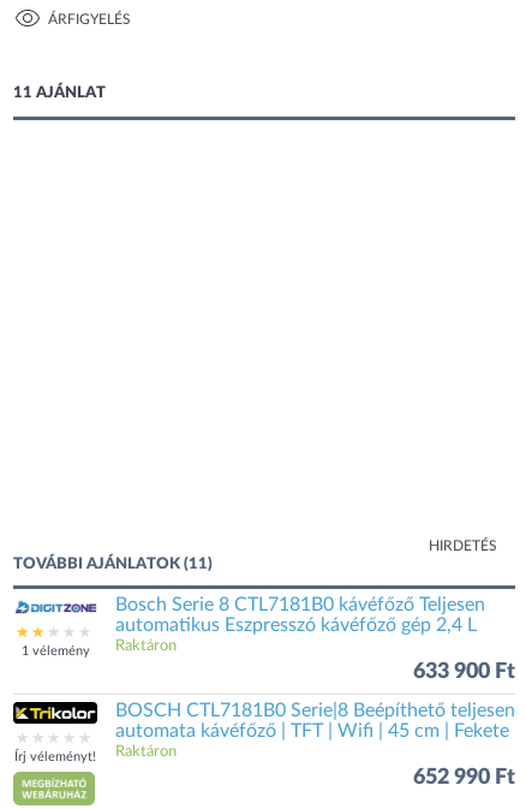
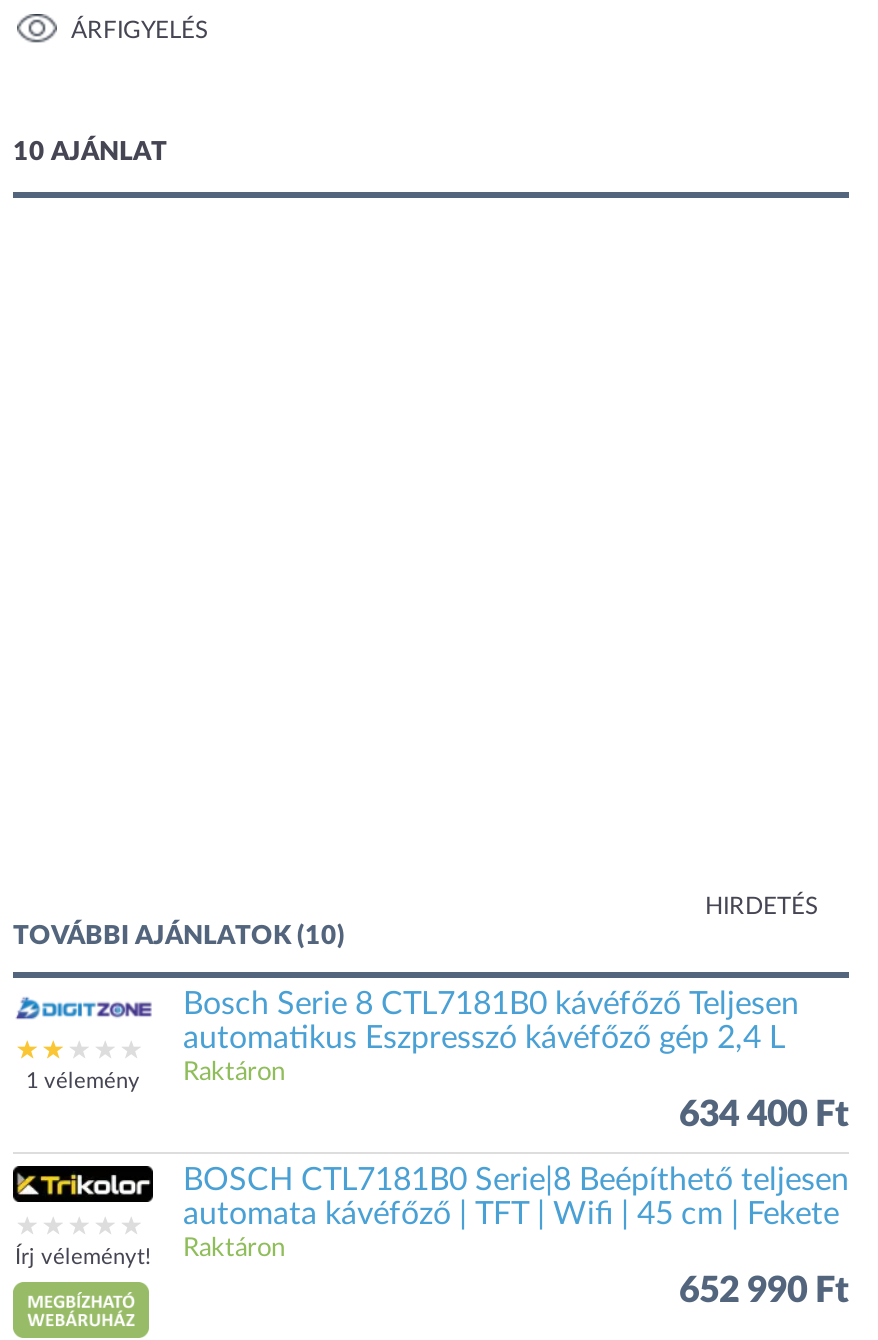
- 11 AJÁNLAT
+ 10 AJÁNLAT

- TOVÁBBI AJÁNLATOK (11)
+ TOVÁBBI AJÁNLATOK (10)

- 633 900 Ft
+ 634 400 Ft
